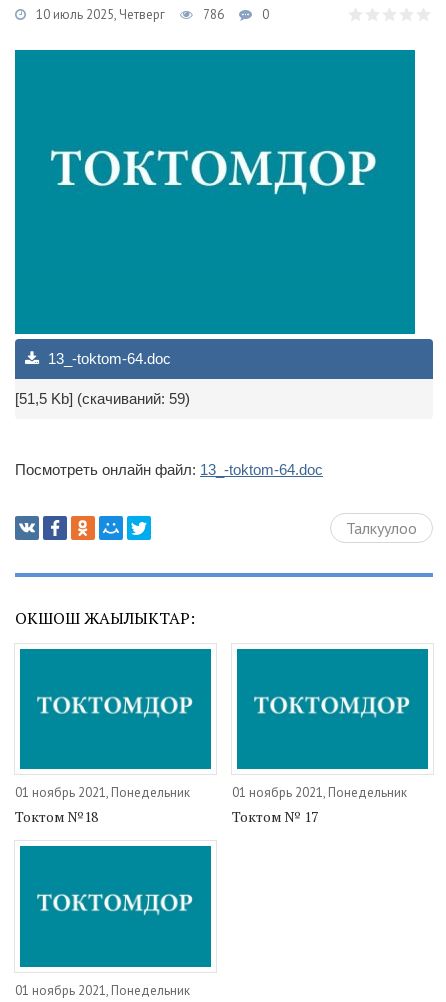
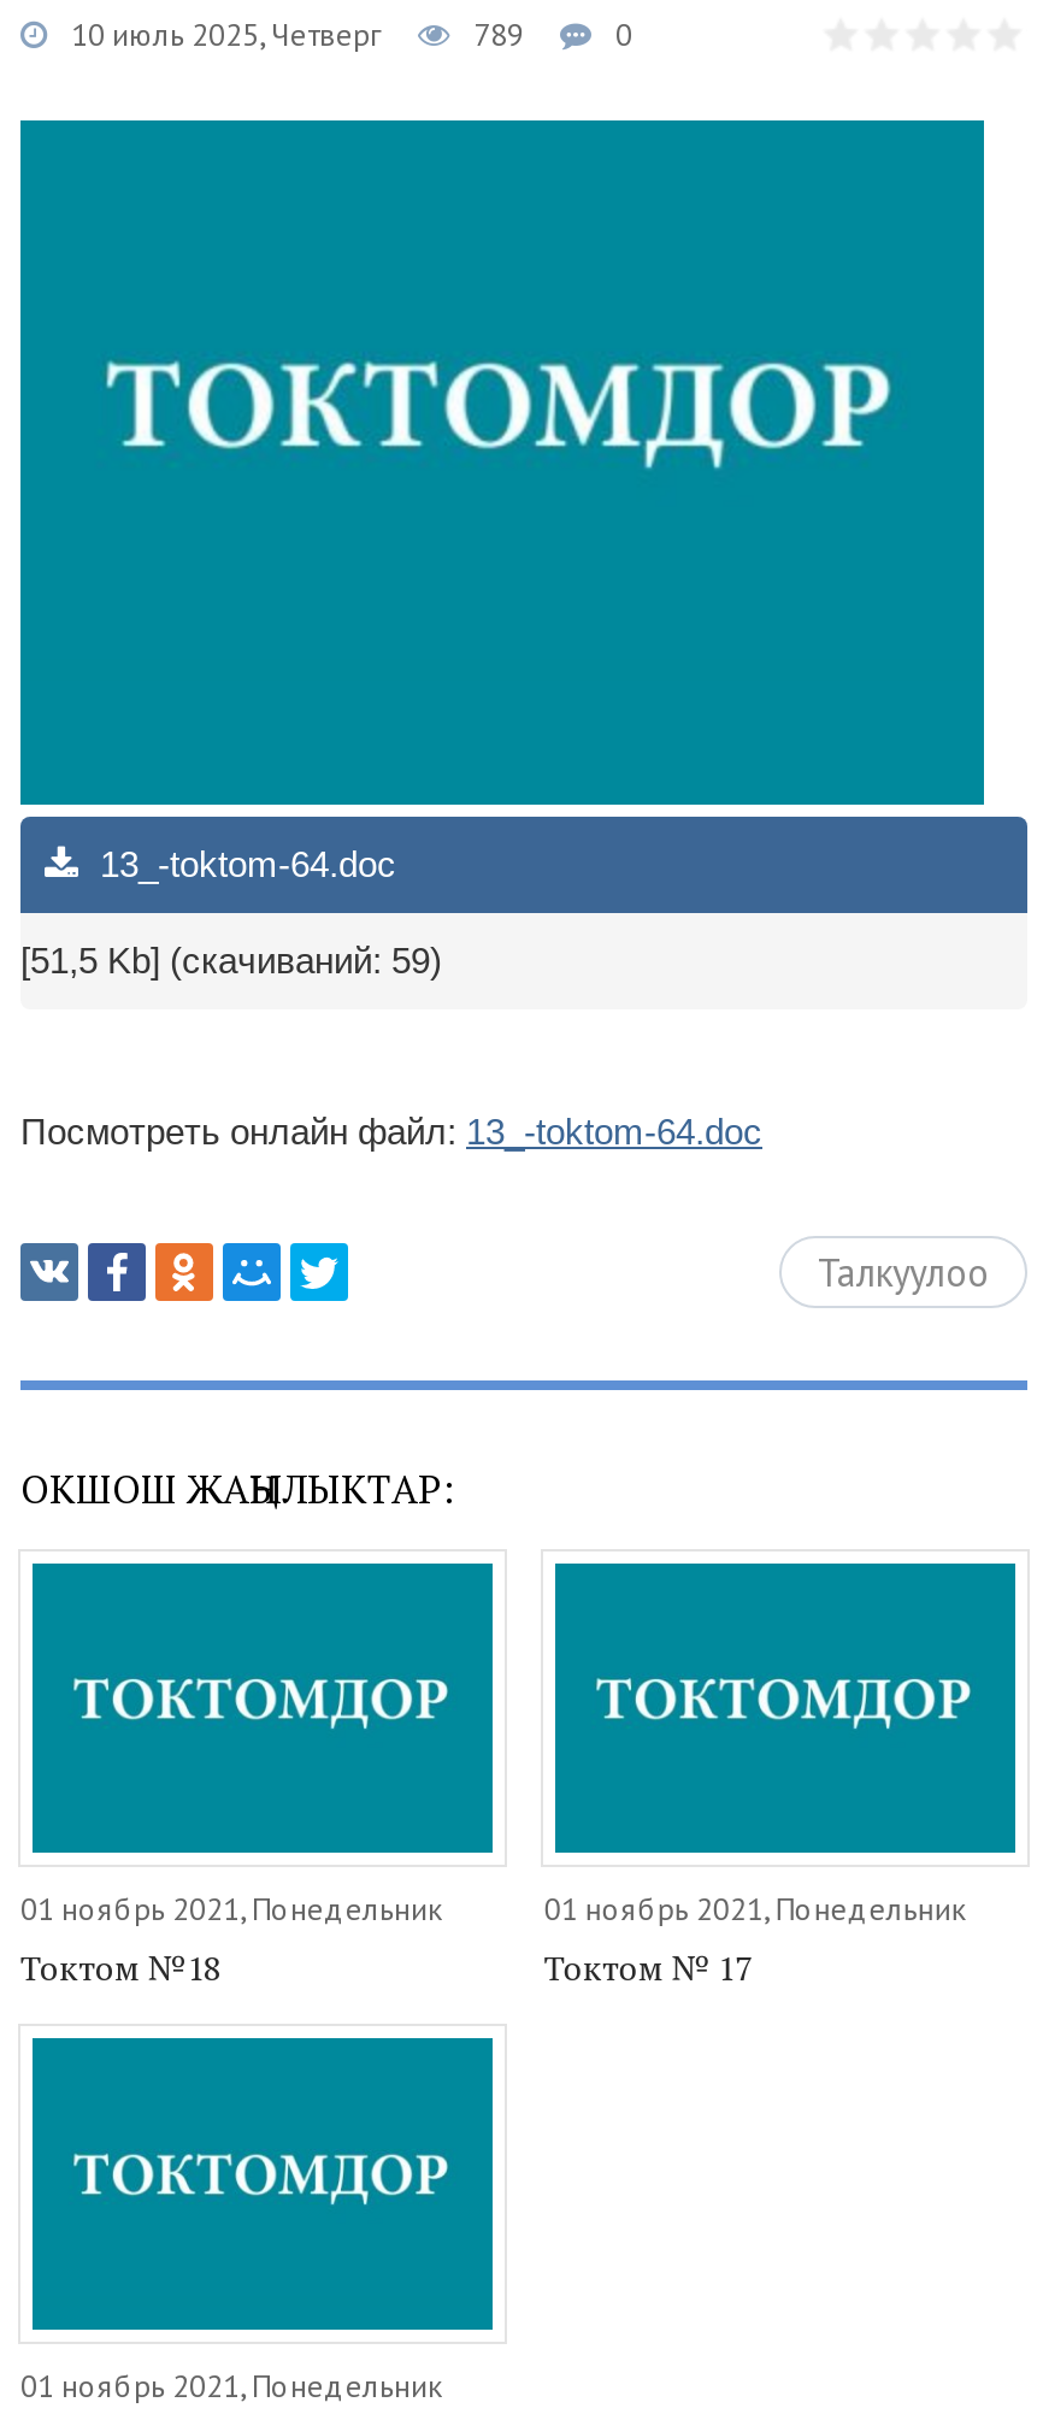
- 786
+ 789
